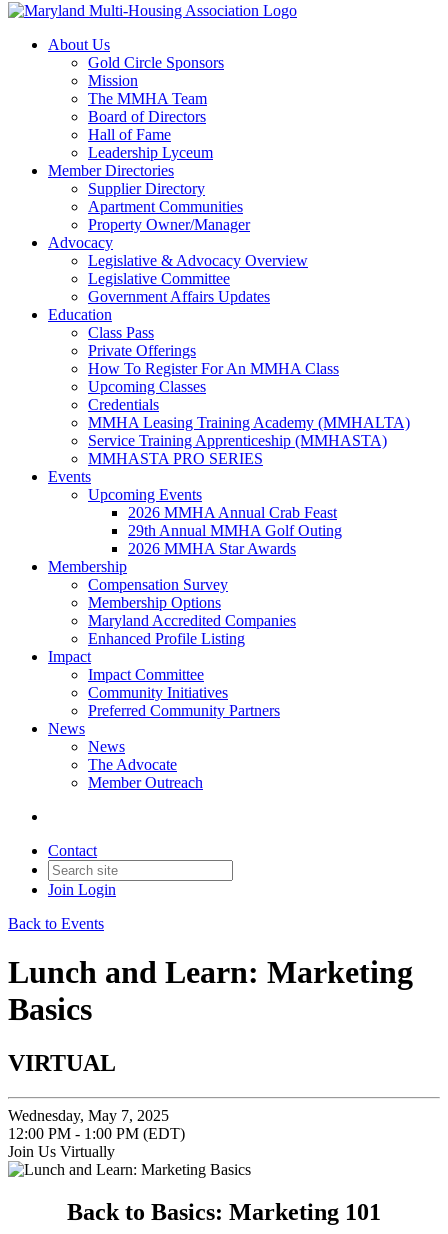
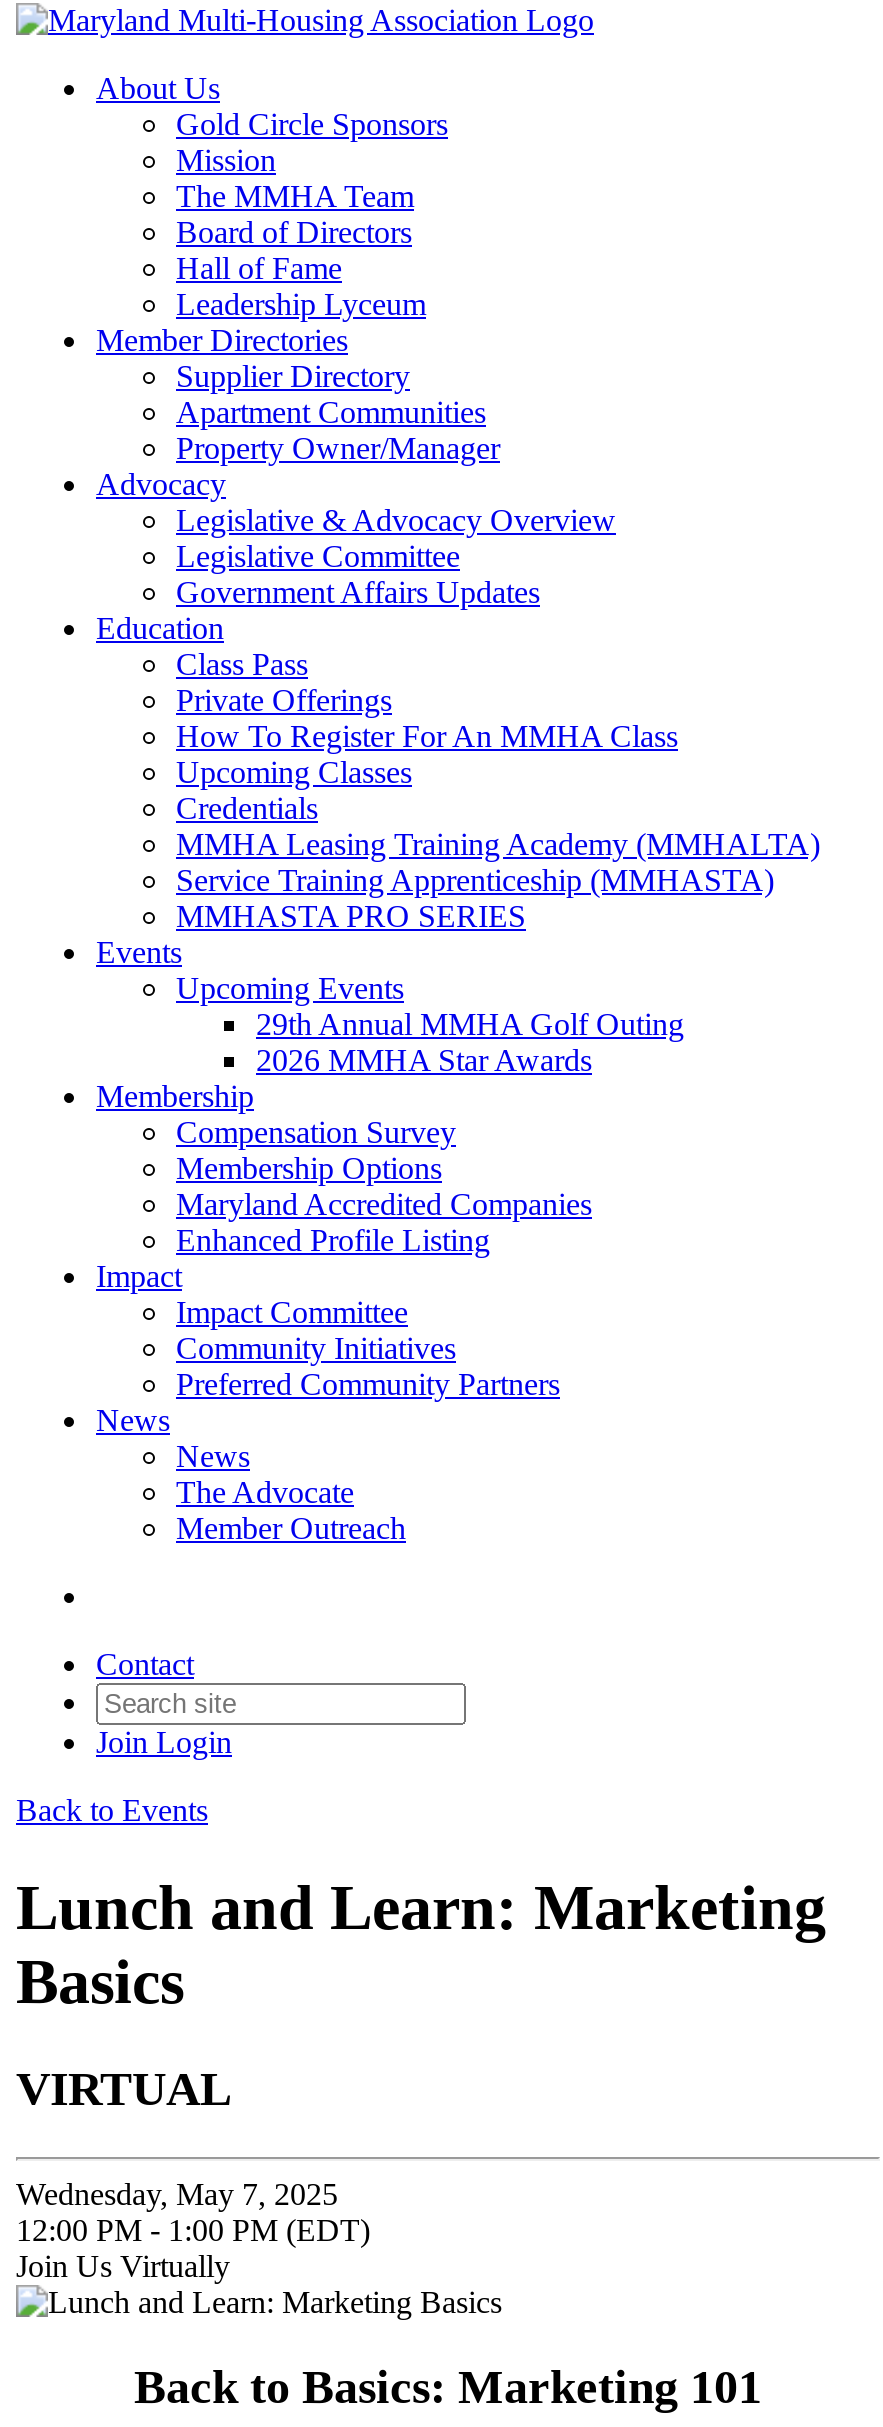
- 2026 MMHA Annual Crab Feast
